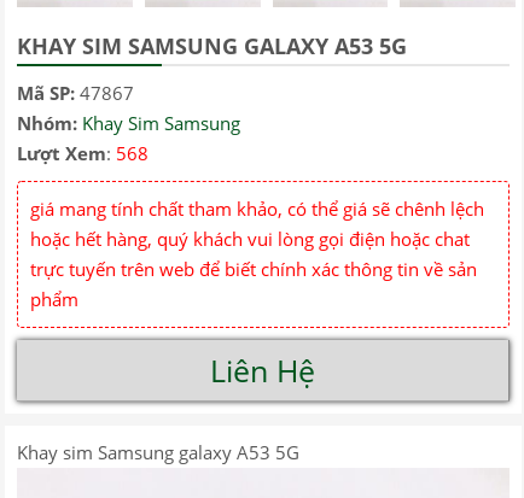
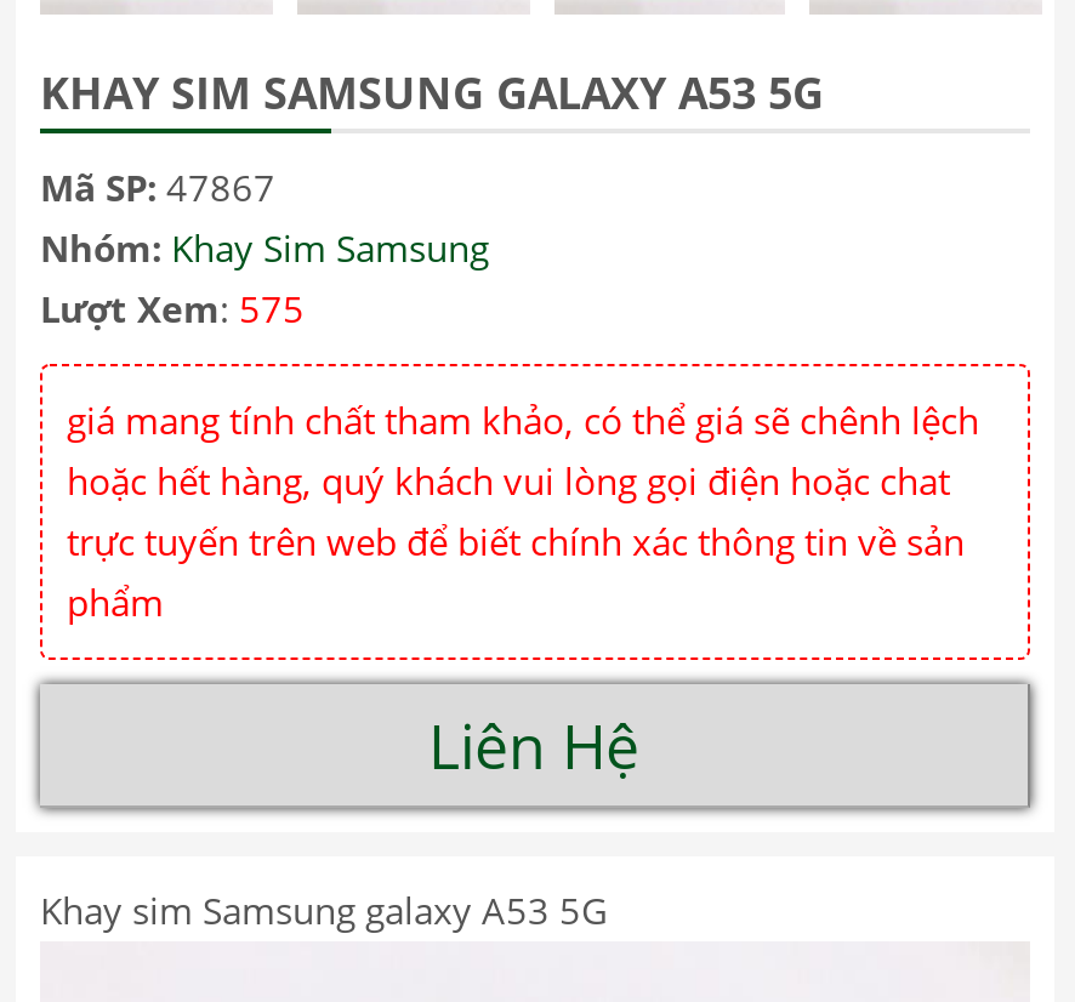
- Lượt Xem: 568
+ Lượt Xem: 575
